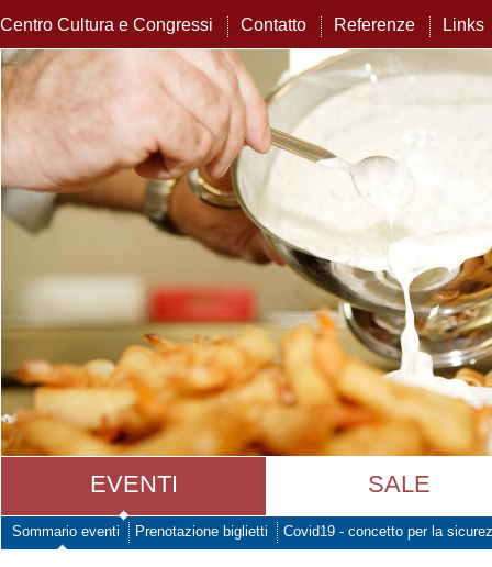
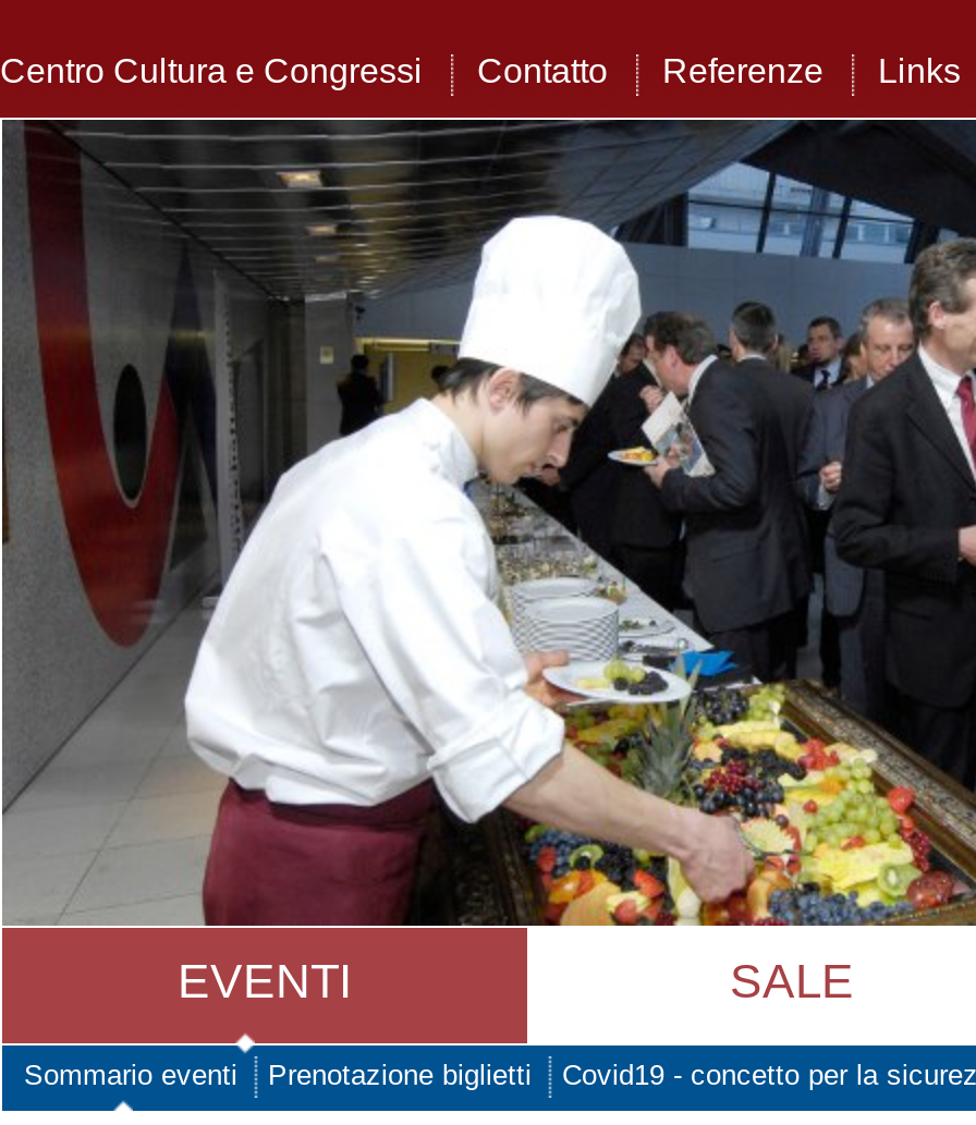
- [image]
+ [image]
